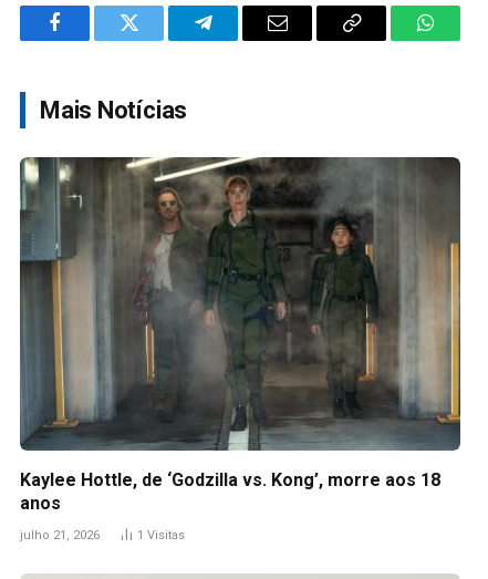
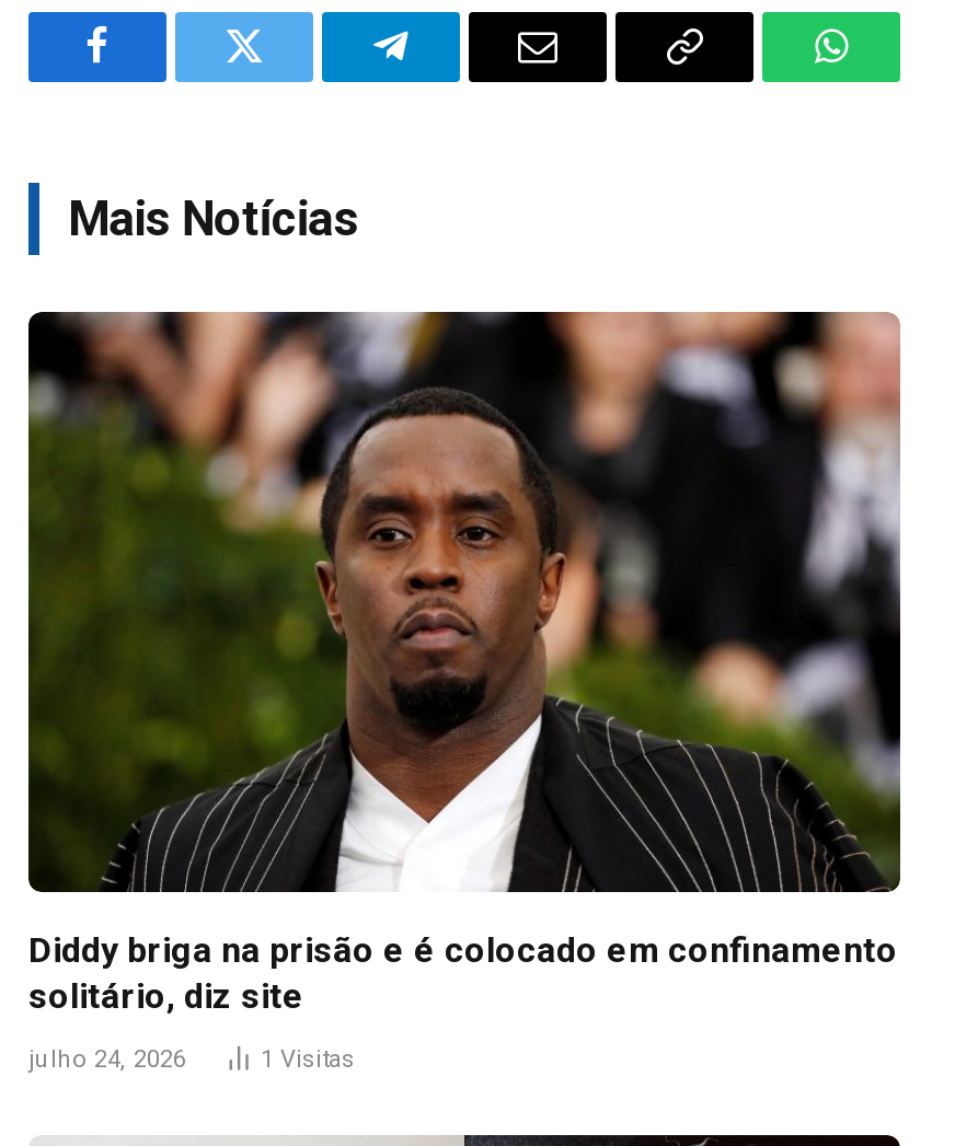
- [image]
- Kaylee Hottle, de ‘Godzilla vs. Kong’, morre aos 18
- anos
+ [image]
+ Diddy briga na prisão e é colocado em confinamento
+ solitário, diz site

- julho 21, 2026
+ julho 24, 2026
